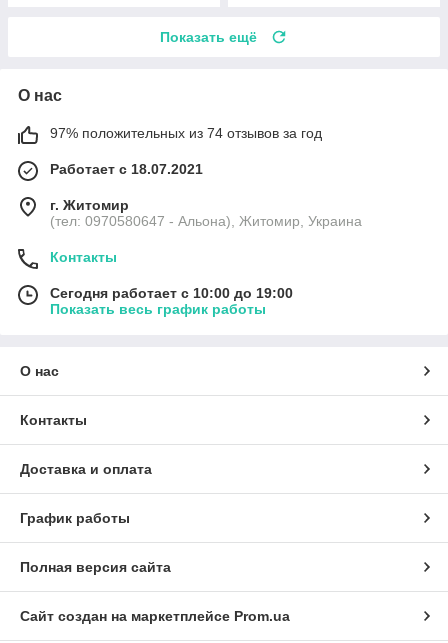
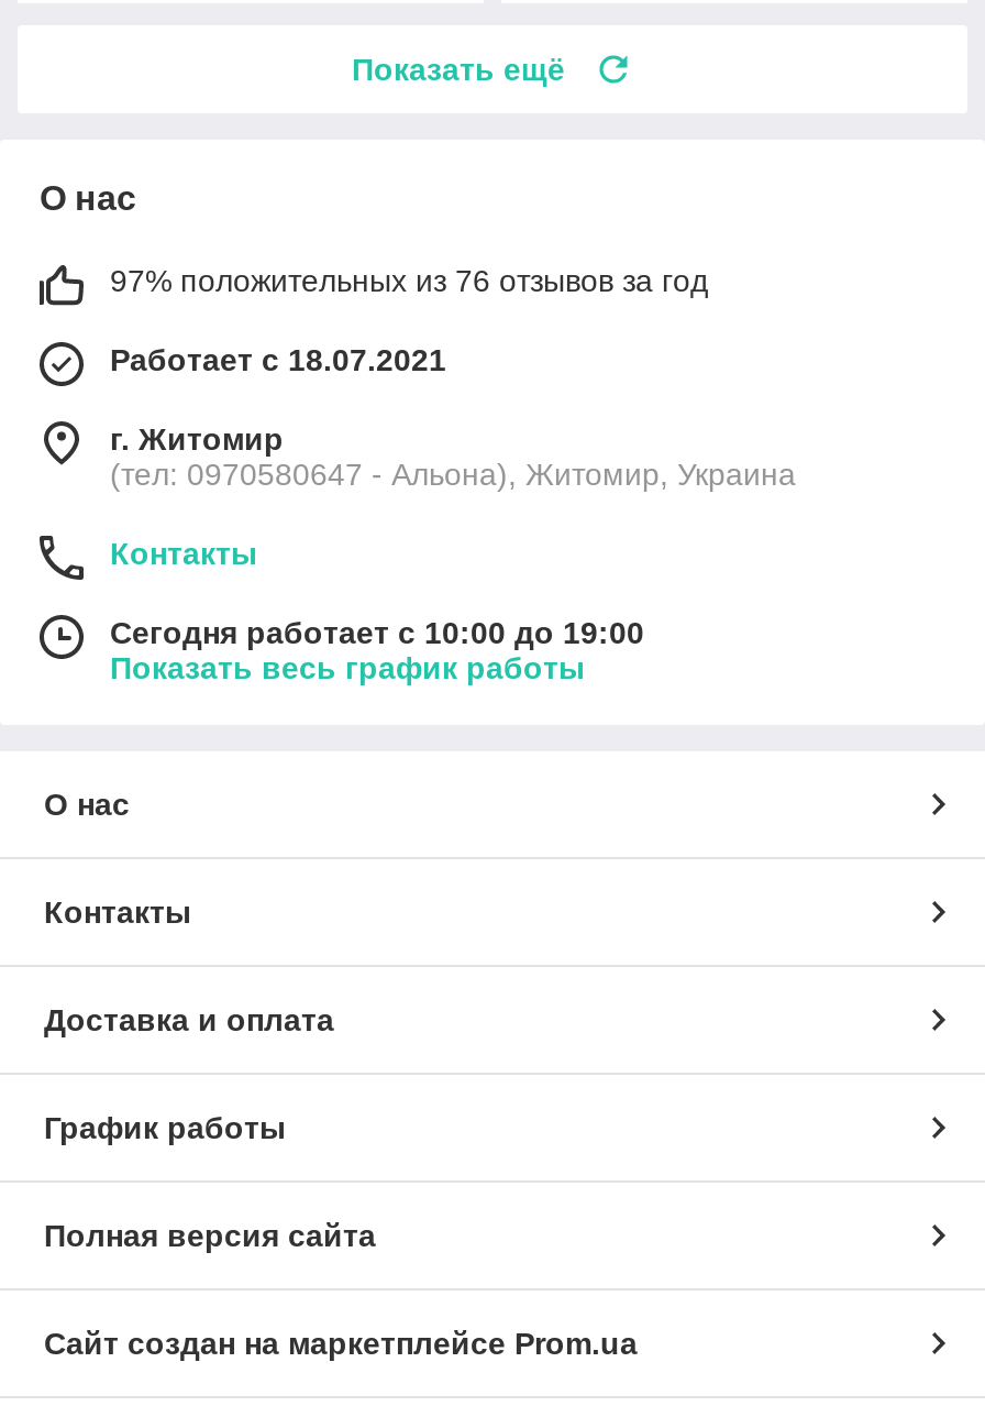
- 97% положительных из 74 отзывов за год
+ 97% положительных из 76 отзывов за год
